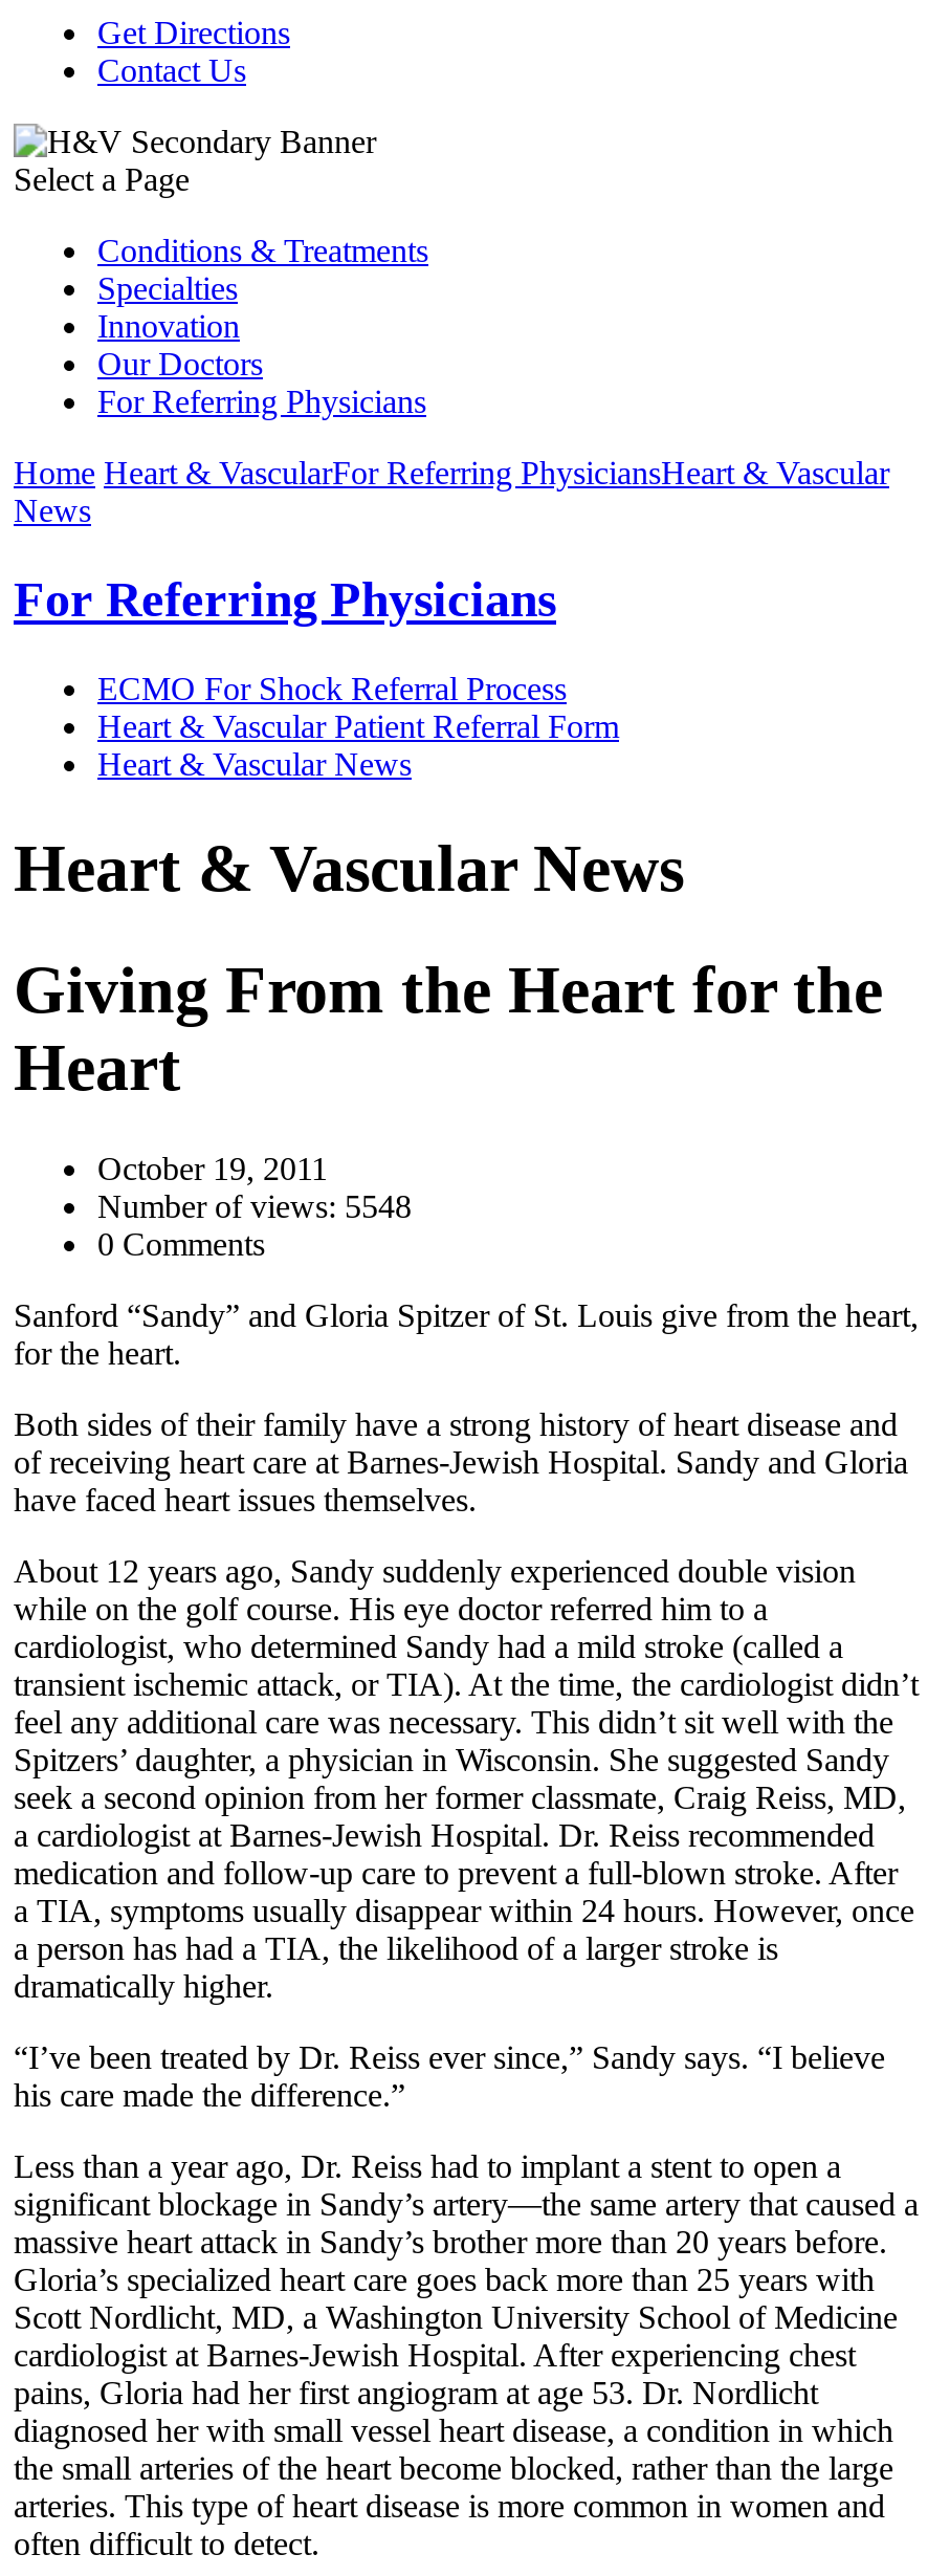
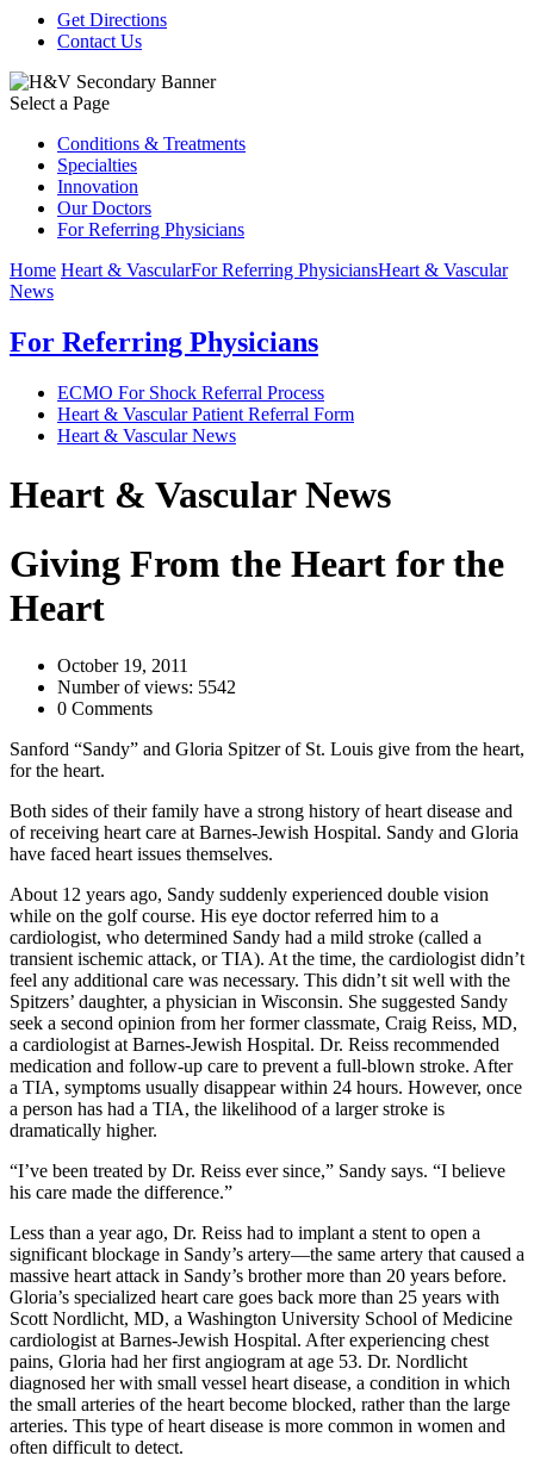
- Number of views: 5548
+ Number of views: 5542
